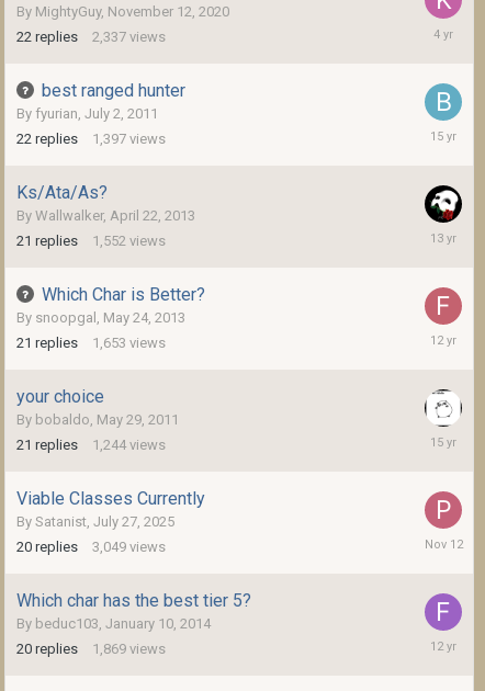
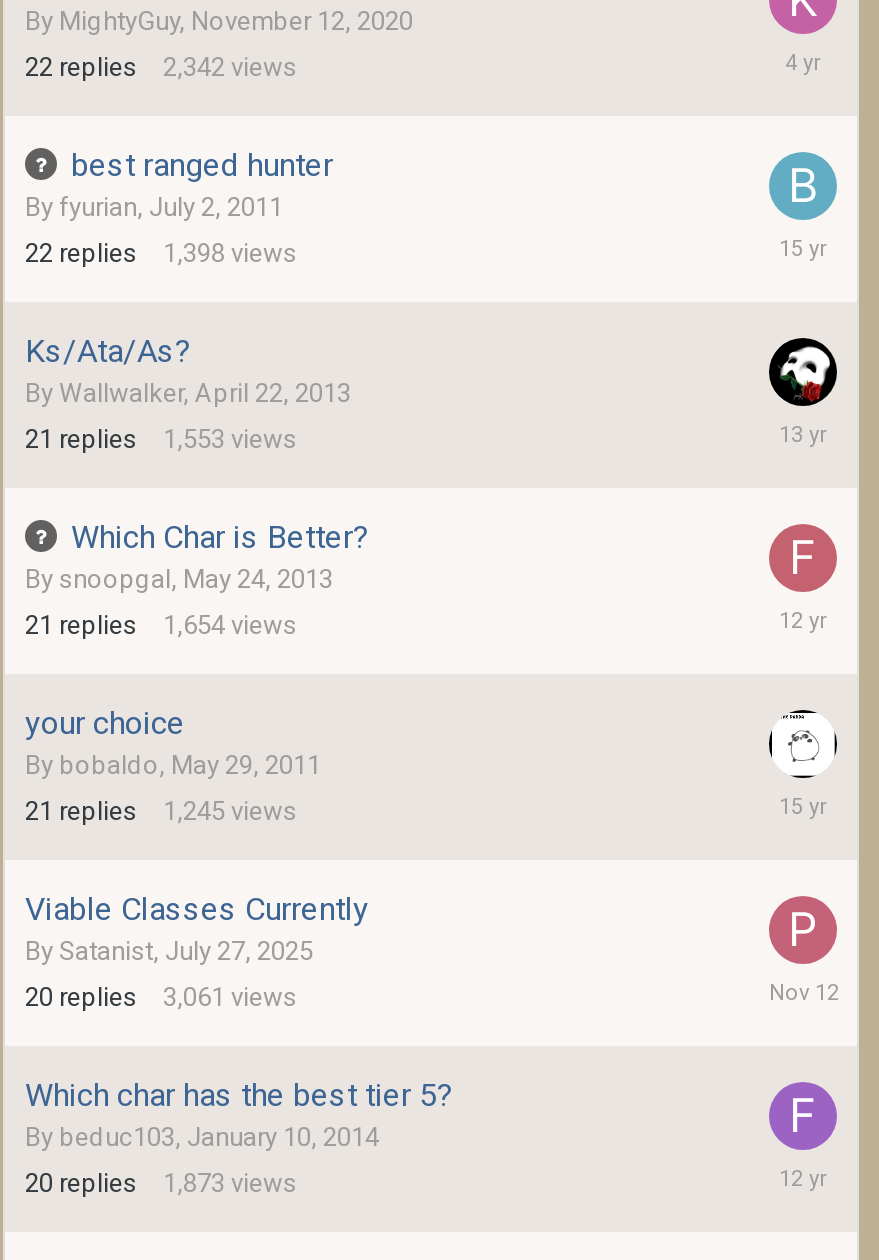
- 22 replies 2,337 views
+ 22 replies 2,342 views

- 22 replies 1,397 views
+ 22 replies 1,398 views

- 21 replies 1,552 views
+ 21 replies 1,553 views

- 21 replies 1,653 views
+ 21 replies 1,654 views

- 21 replies 1,244 views
+ 21 replies 1,245 views

- 20 replies 3,049 views
+ 20 replies 3,061 views

- 20 replies 1,869 views
+ 20 replies 1,873 views
